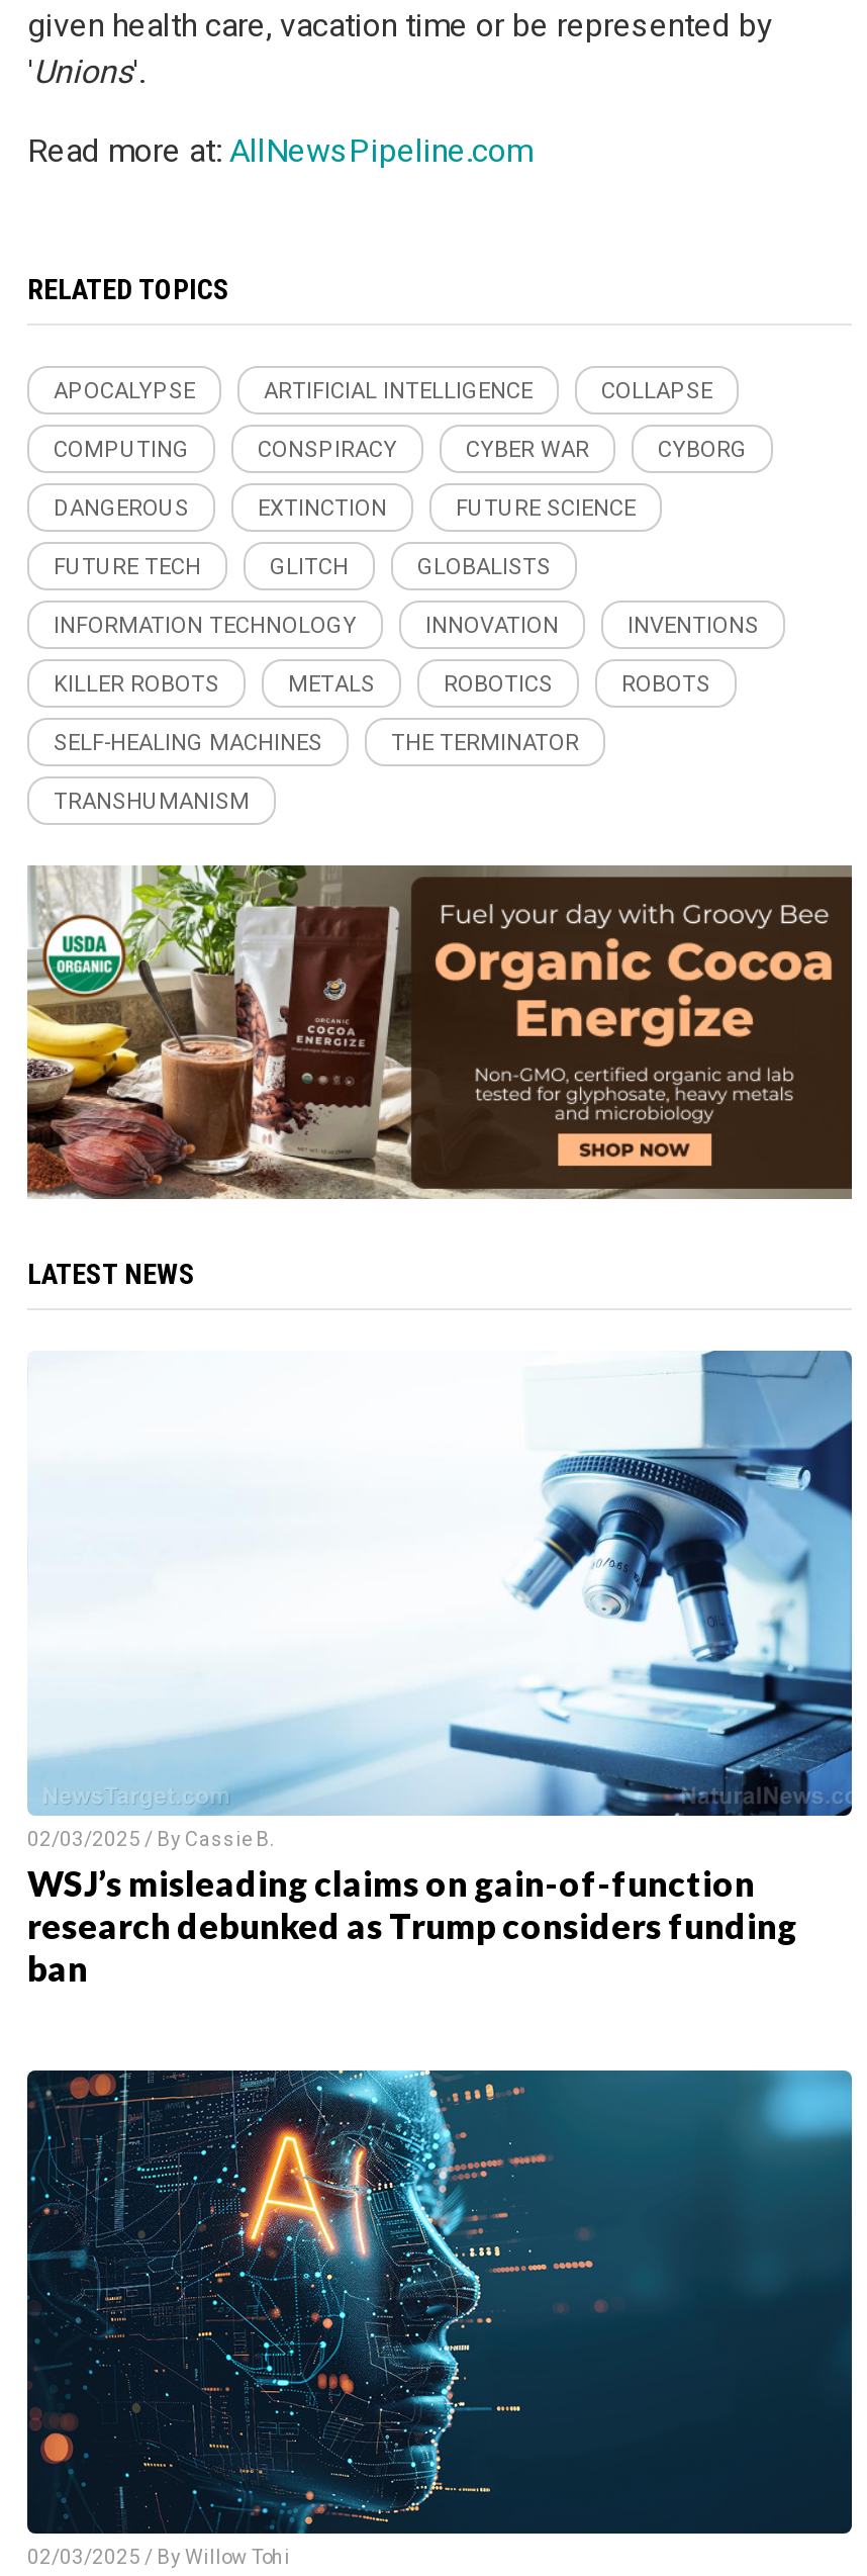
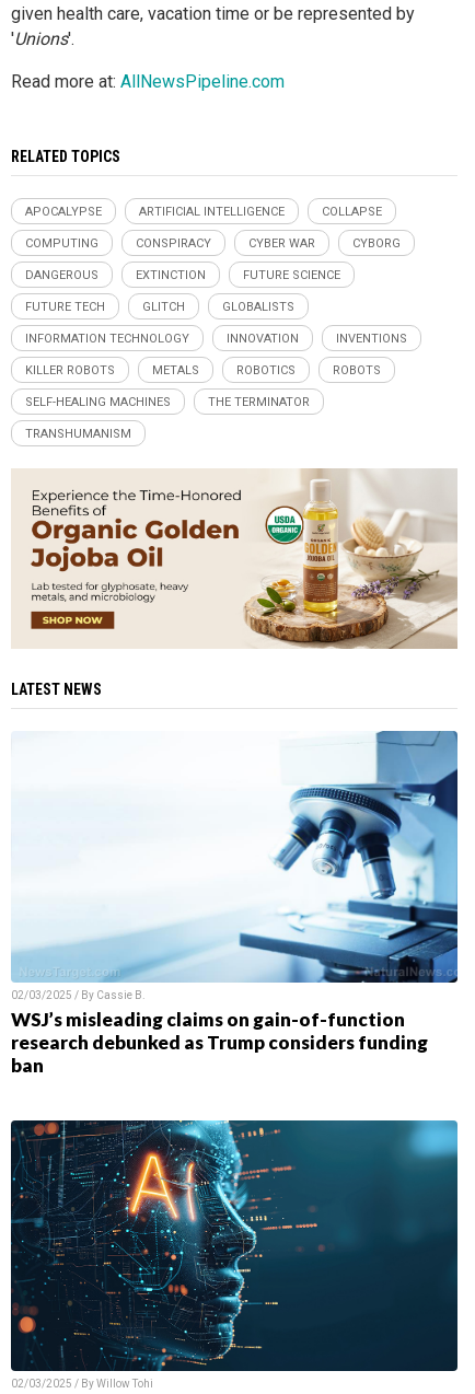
- [image]
+ [image]
